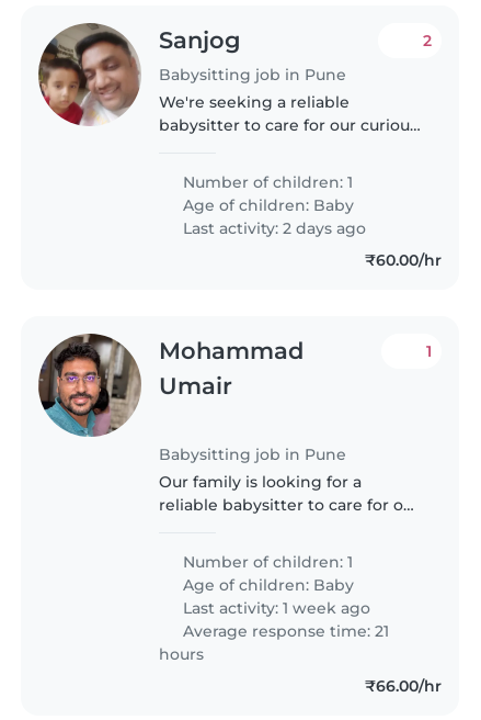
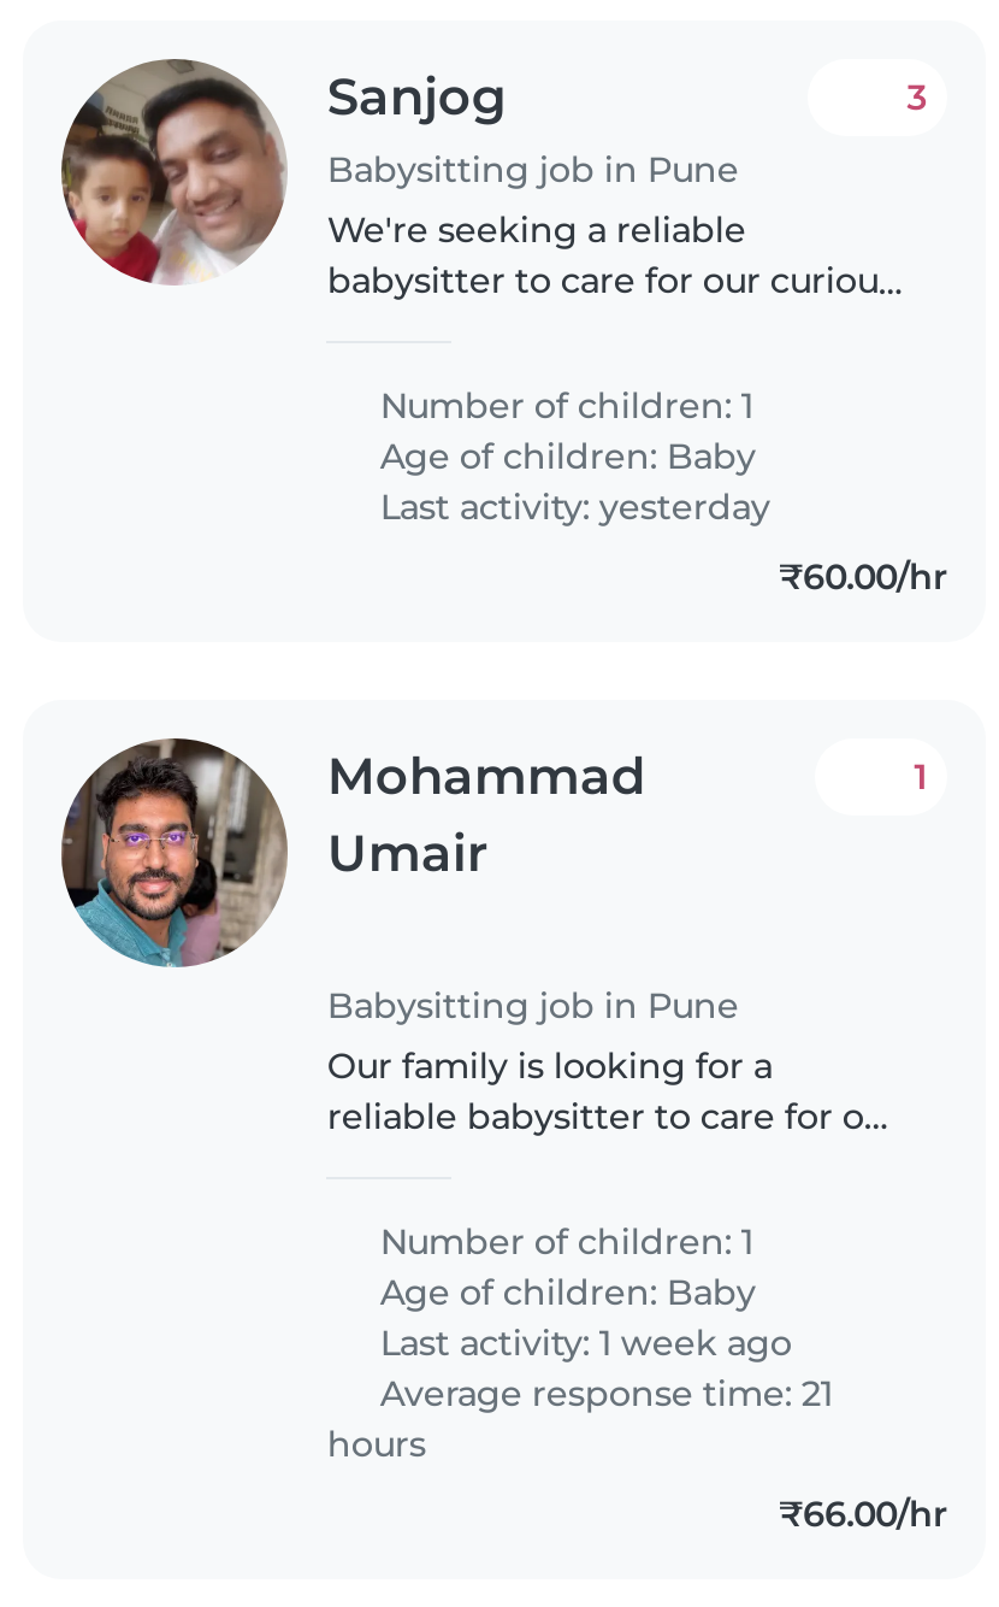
- 2
+ 3

- Last activity: 2 days ago
+ Last activity: yesterday
